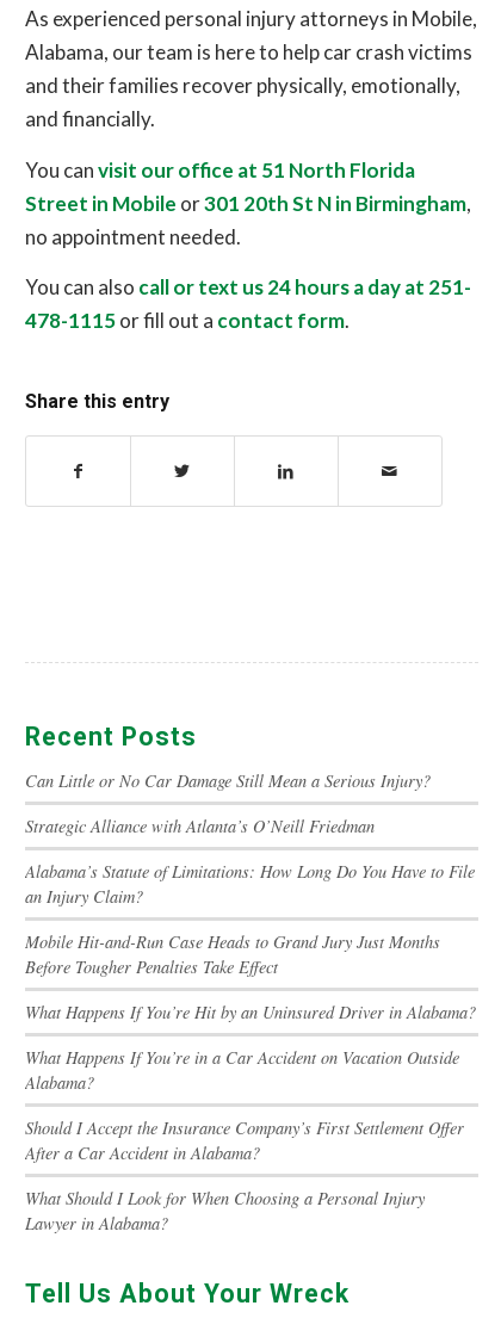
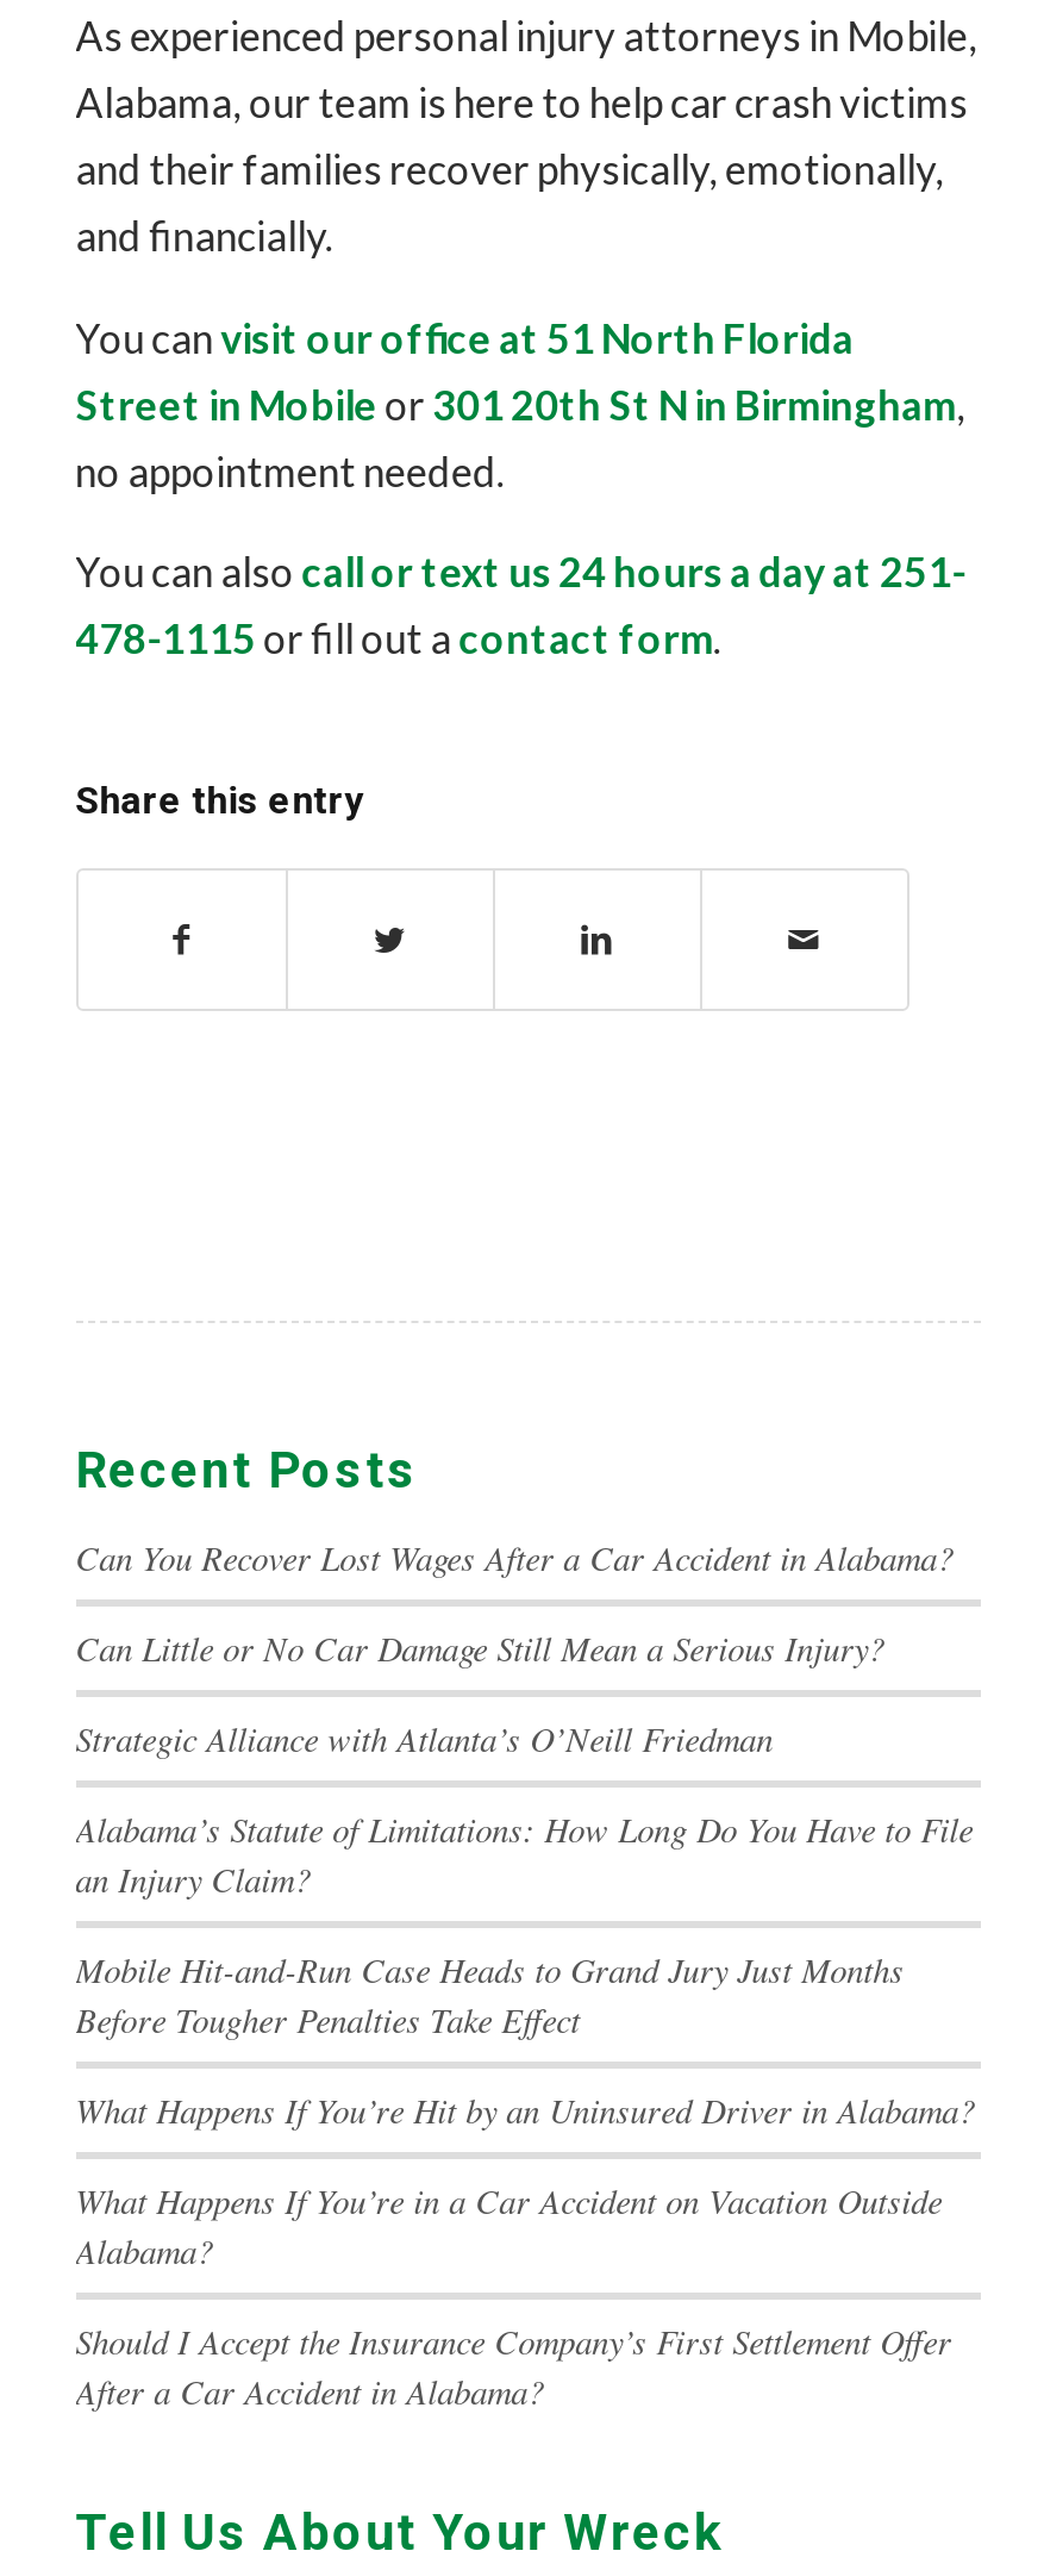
+ Can You Recover Lost Wages After a Car Accident in Alabama?

moved down: Can Little or No Car Damage Still Mean a Serious Injury? | Strategic Alliance with Atlanta’s O’Neill Friedman | Alabama’s Statute of Limitations: How Long Do You Have to File | ... | Should I Accept the Insurance Company’s First Settlement Offer | After a Car Accident in Alabama?

- What Should I Look for When Choosing a Personal Injury
- Lawyer in Alabama?
